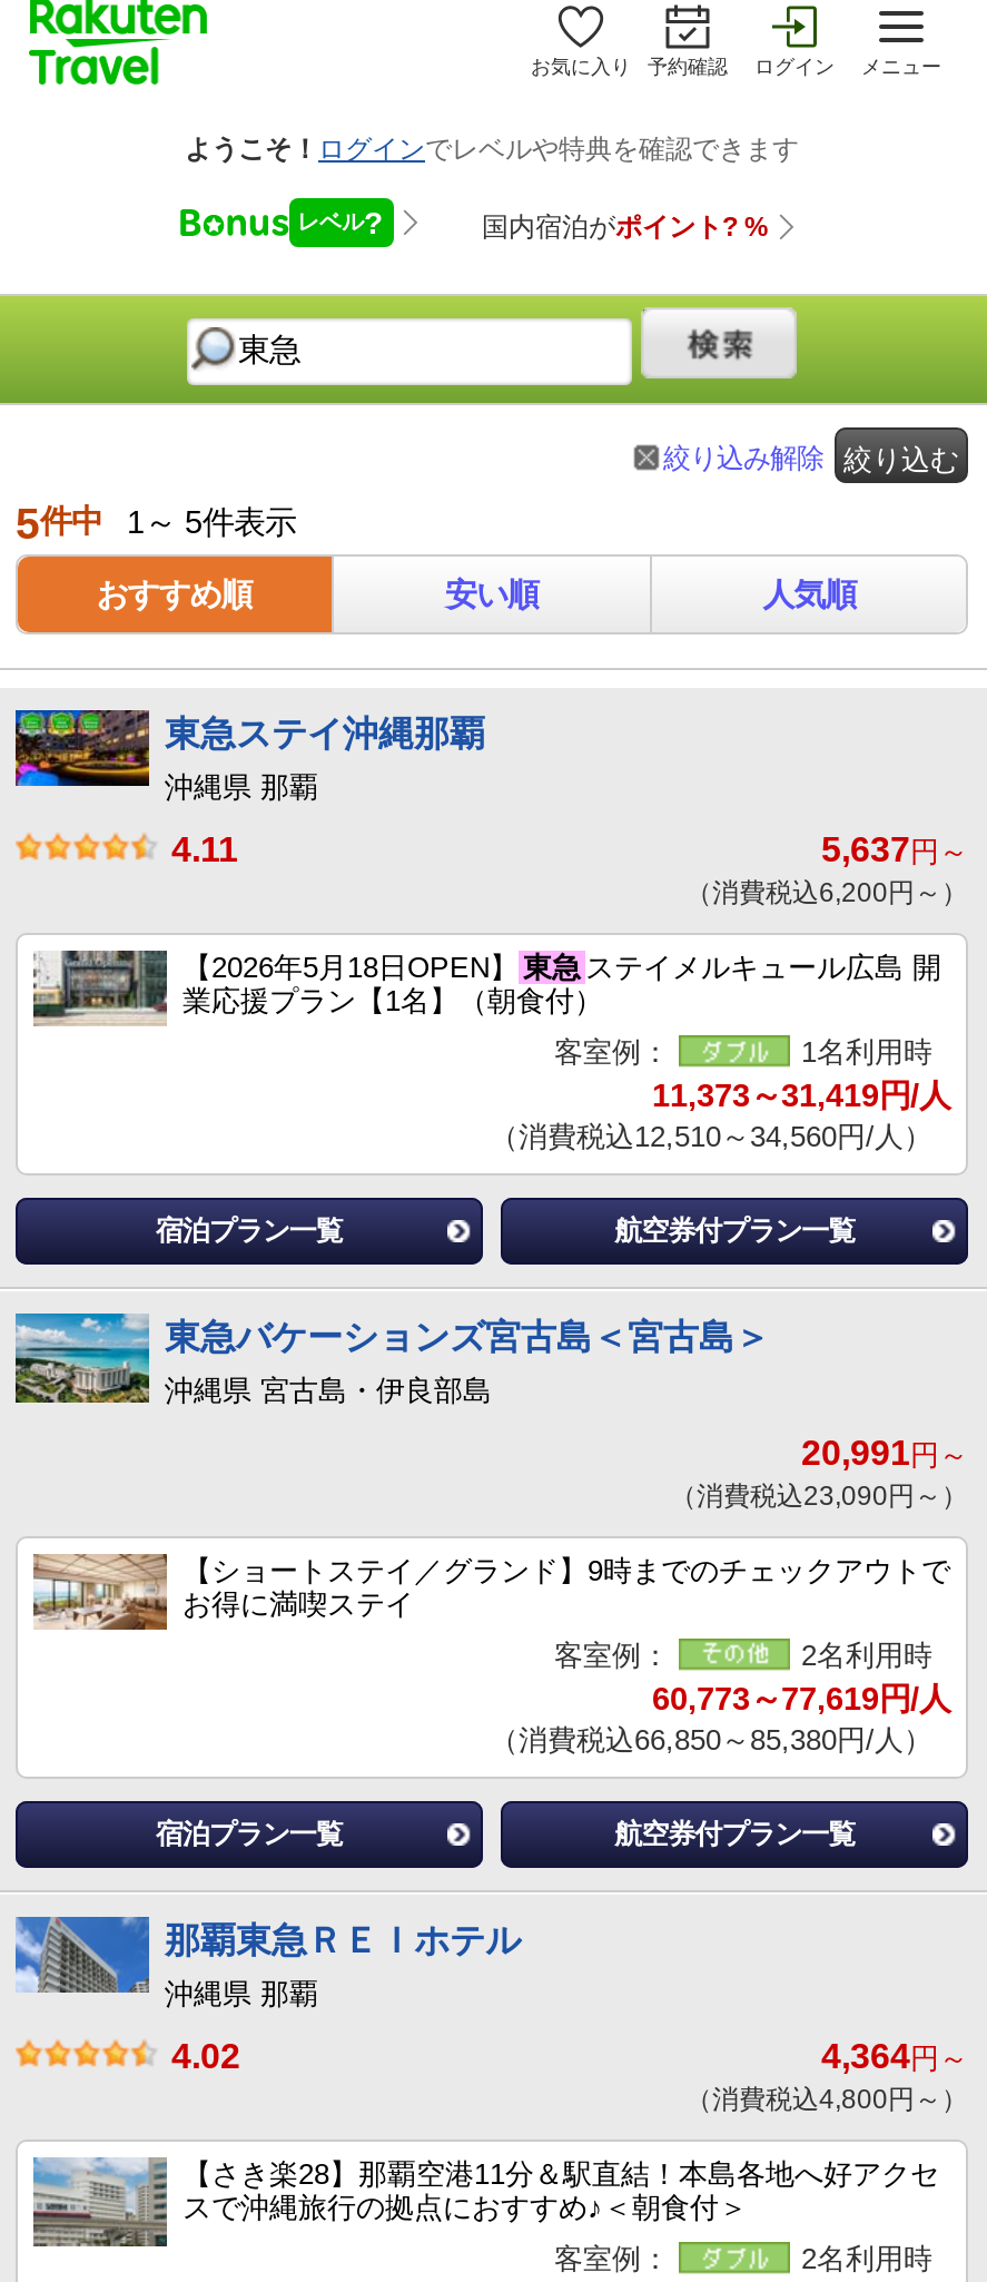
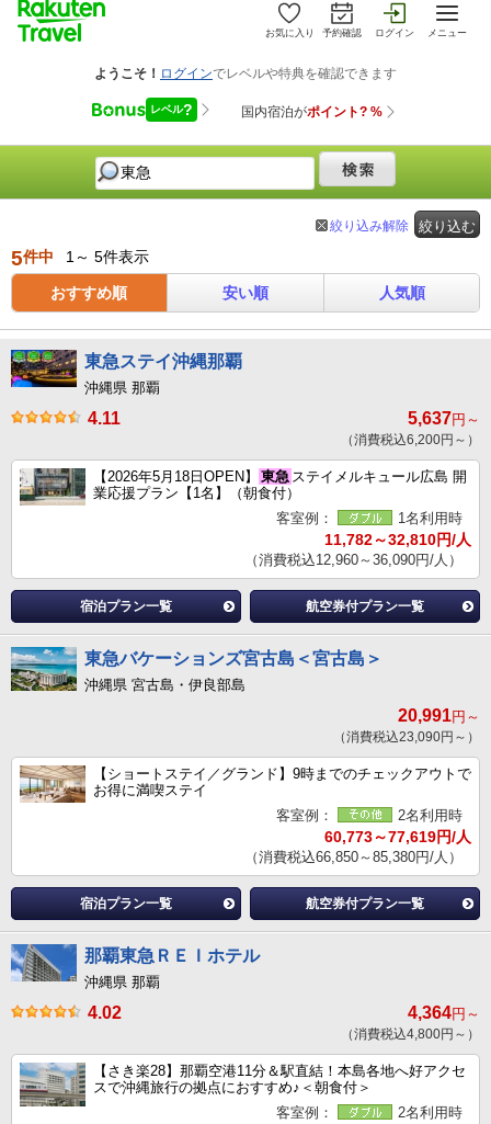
- 11,373～31,419円/人
+ 11,782～32,810円/人

- （消費税込12,510～34,560円/人）
+ （消費税込12,960～36,090円/人）
